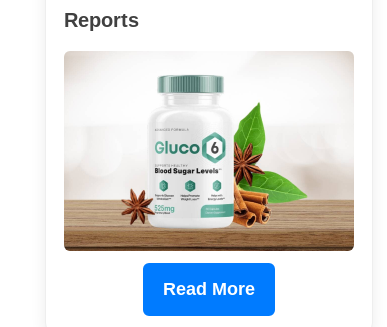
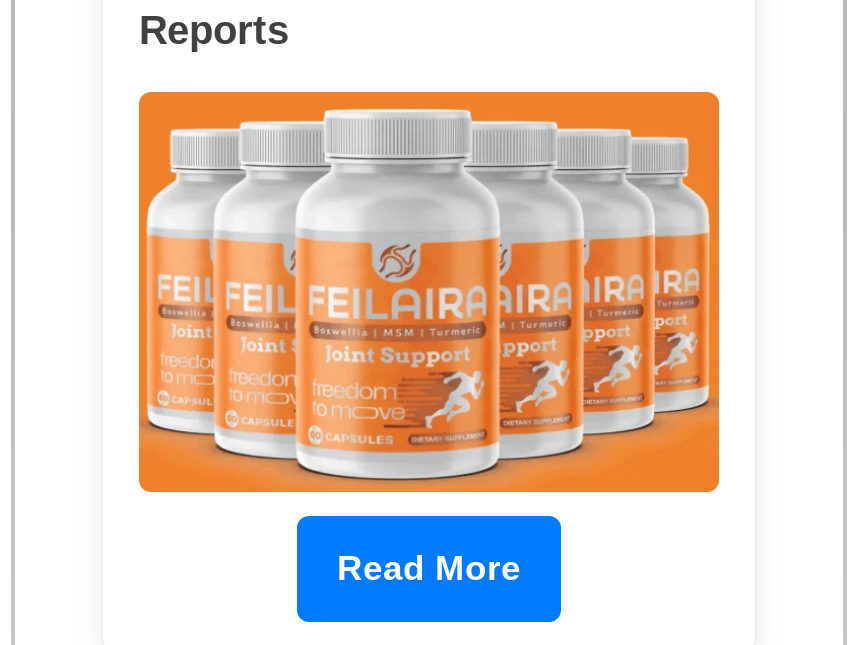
- [image]
+ [image]
